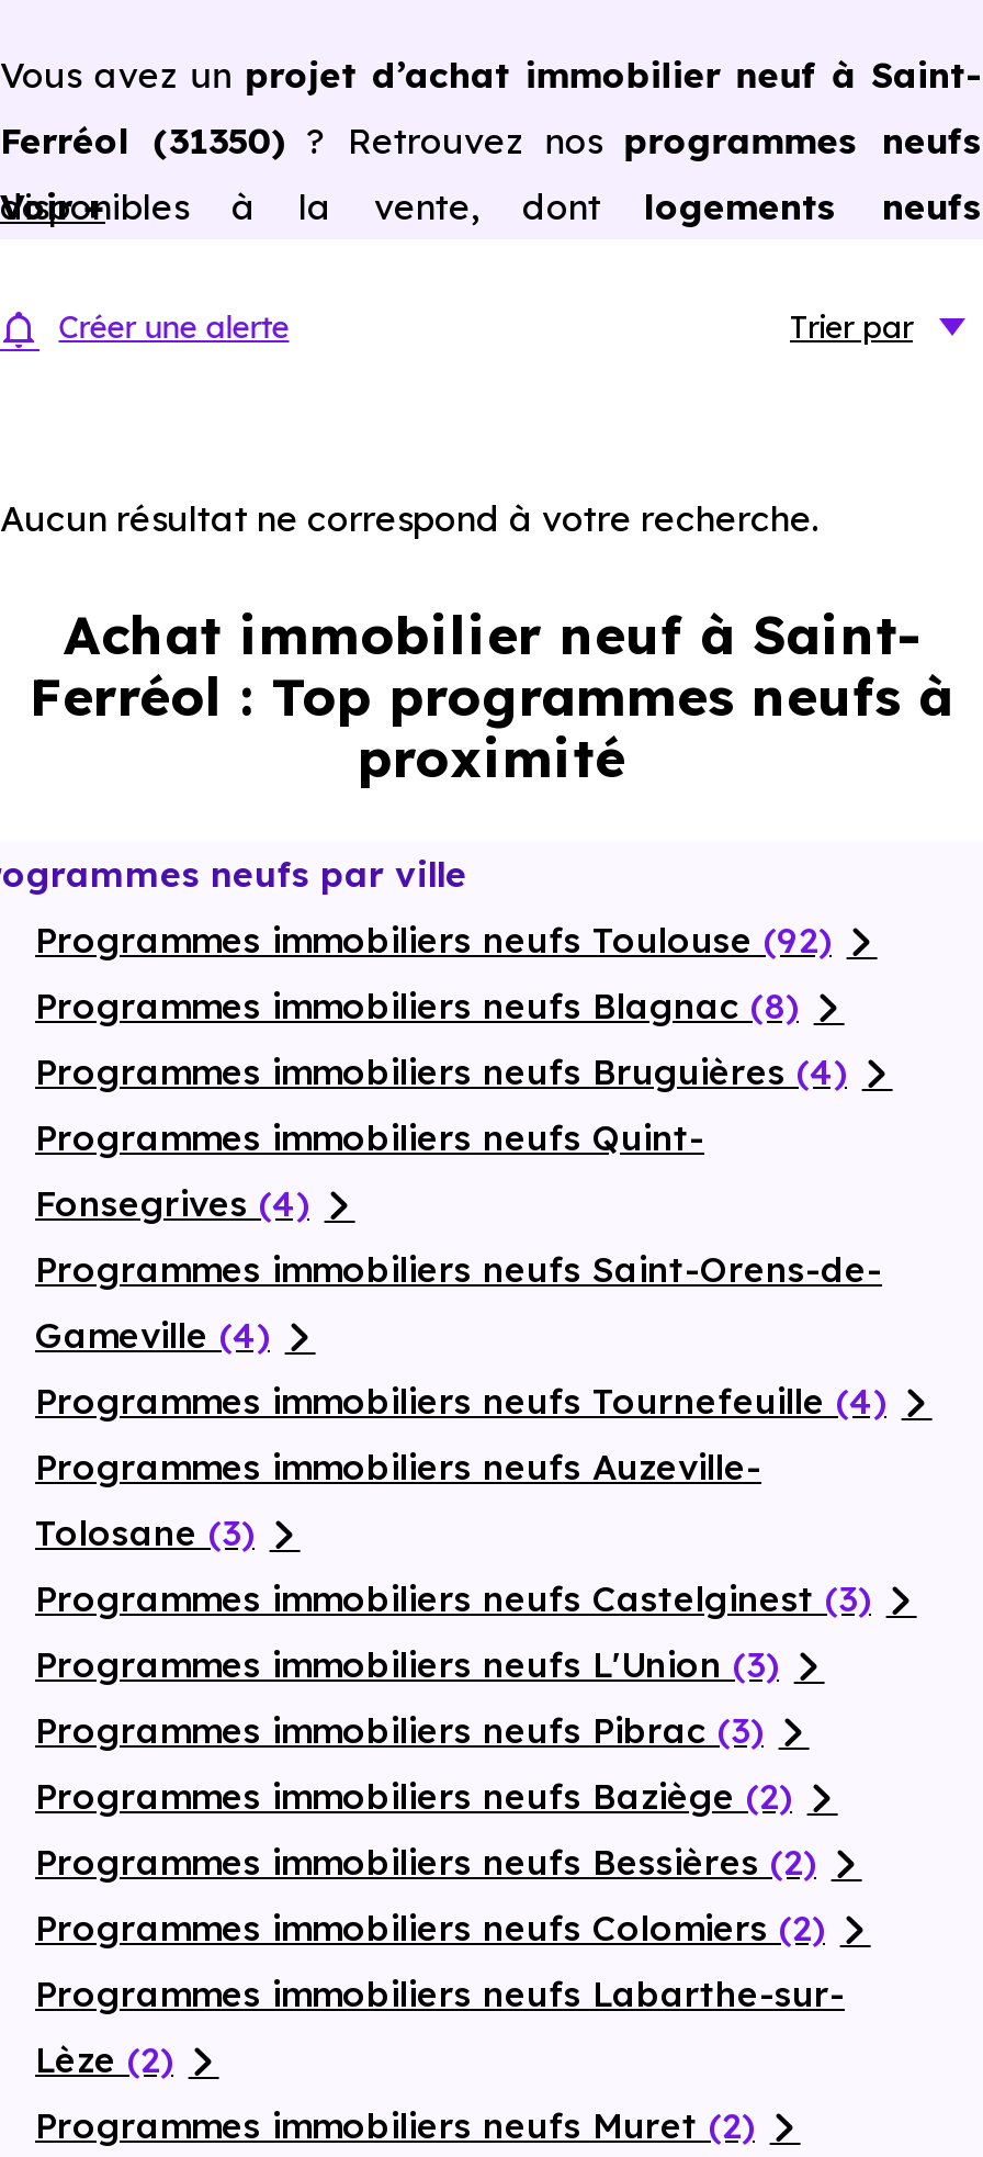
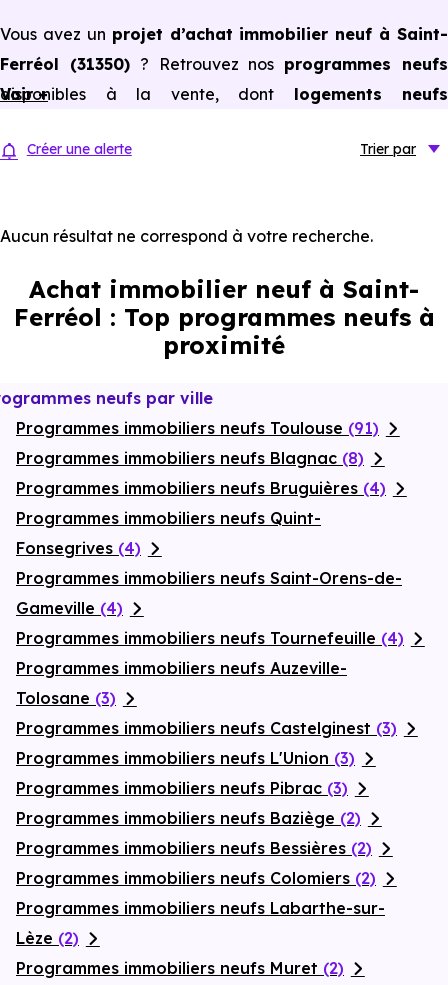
- Programmes immobiliers neufs Toulouse (92)
+ Programmes immobiliers neufs Toulouse (91)
